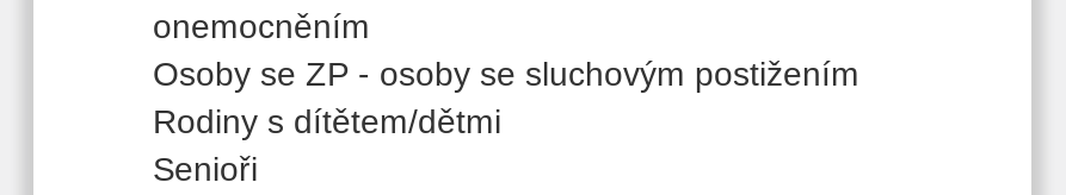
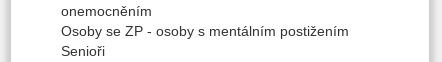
- Osoby se ZP - osoby se sluchovým postižením
- Rodiny s dítětem/dětmi
+ Osoby se ZP - osoby s mentálním postižením
